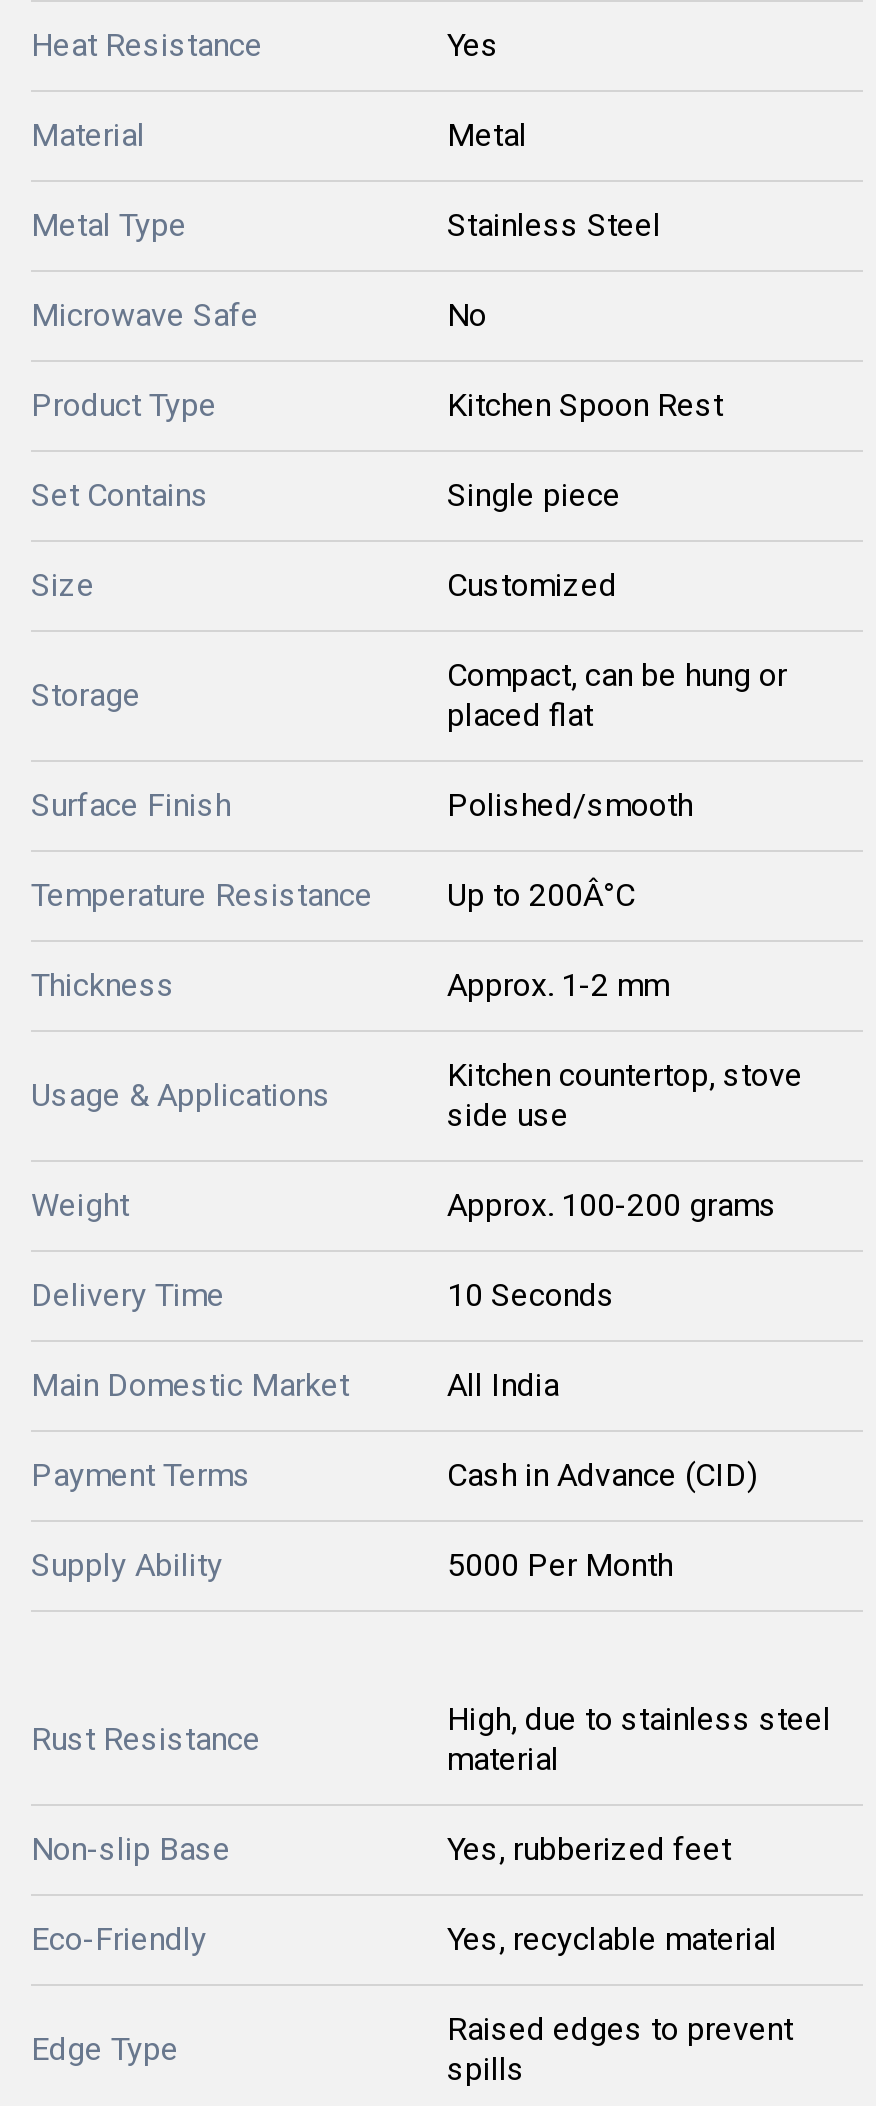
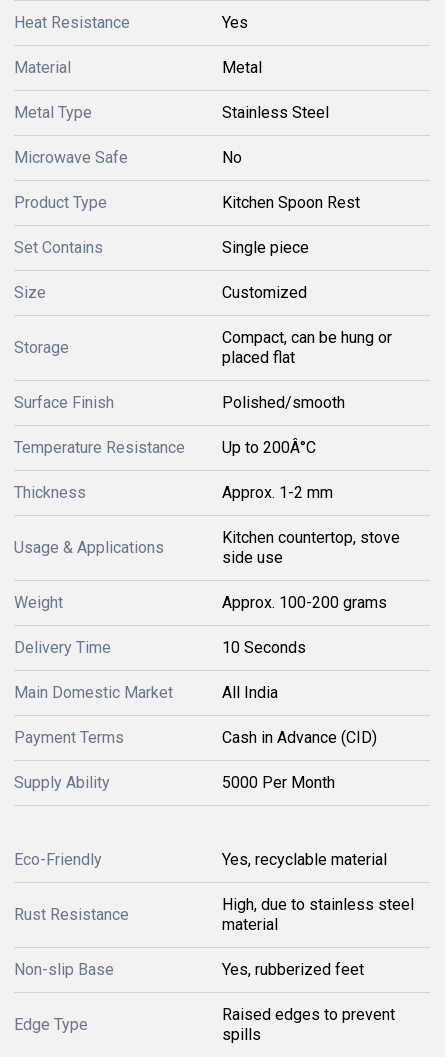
moved down: Rust Resistance | High, due to stainless steel | material | Non-slip Base | Yes, rubberized feet

moved up: Eco-Friendly | Yes, recyclable material
